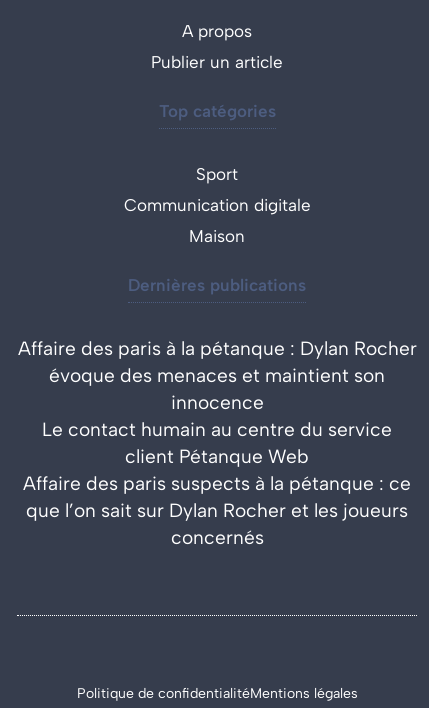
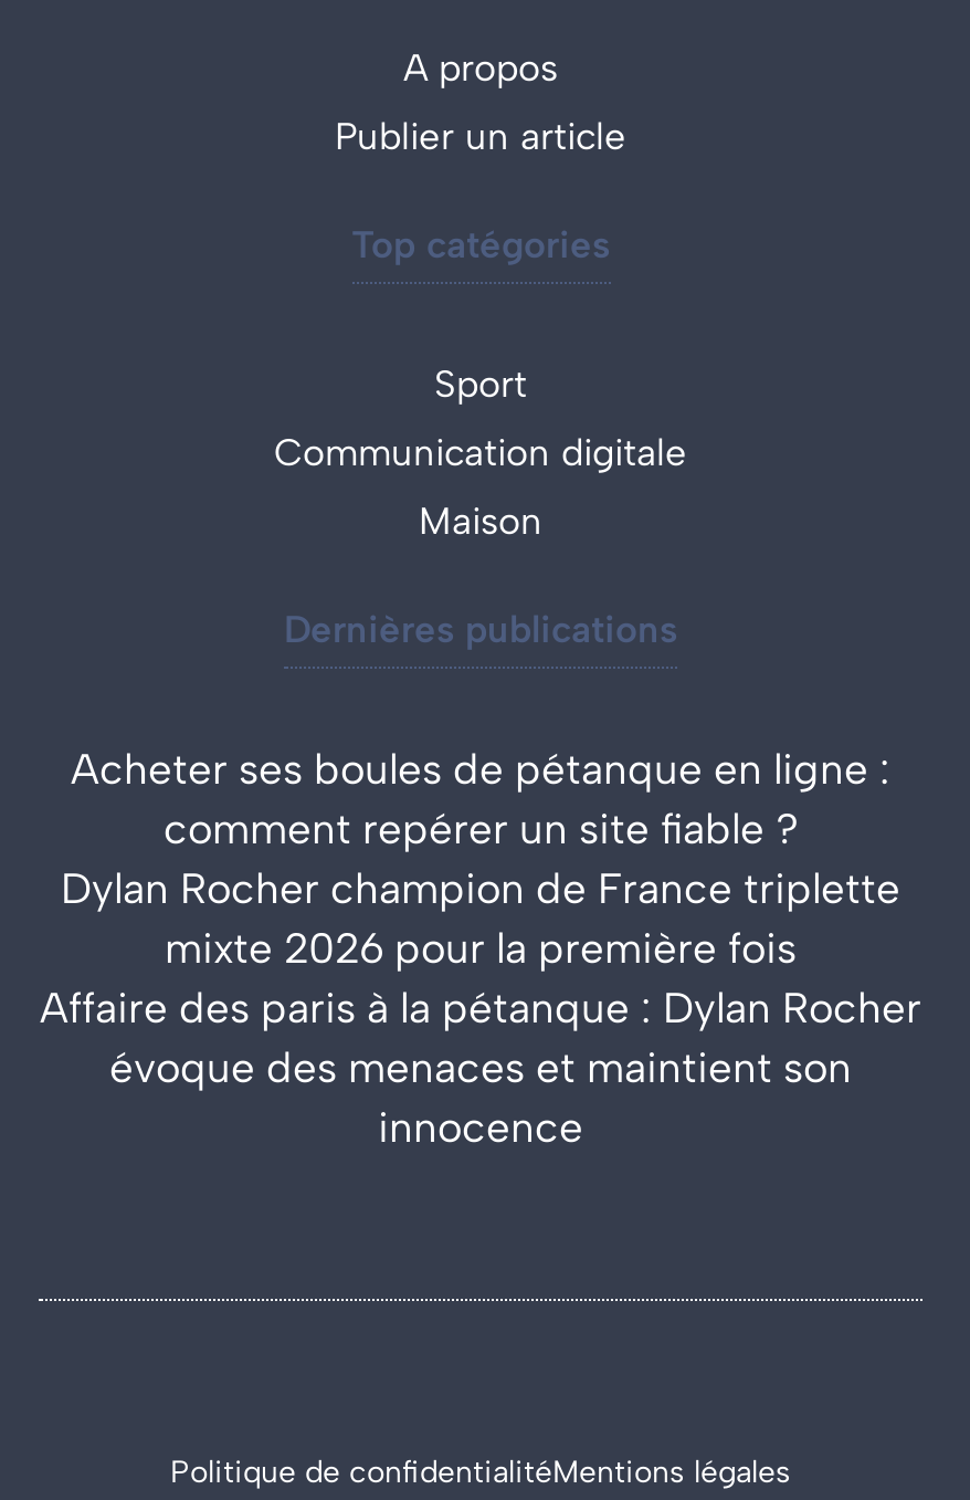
+ Acheter ses boules de pétanque en ligne :
+ comment repérer un site fiable ?
+ Dylan Rocher champion de France triplette
+ mixte 2026 pour la première fois

moved down: Affaire des paris à la pétanque : Dylan Rocher | évoque des menaces et maintient son | innocence

- Le contact humain au centre du service
- client Pétanque Web
- Affaire des paris suspects à la pétanque : ce
- que l’on sait sur Dylan Rocher et les joueurs
- concernés
